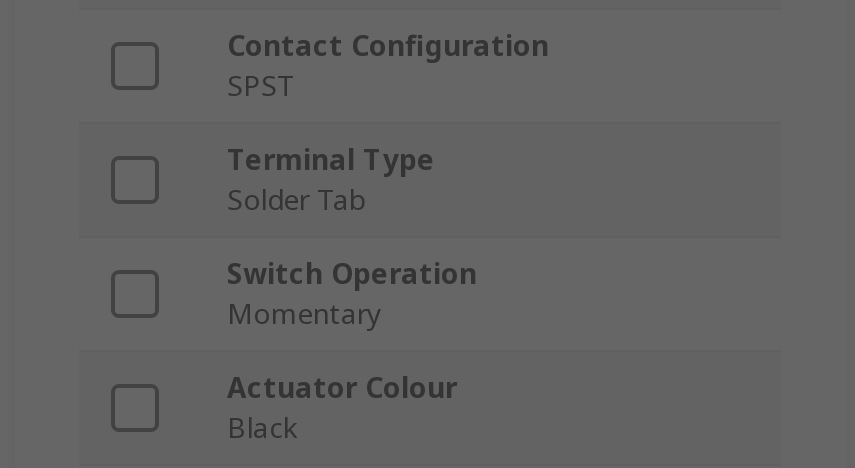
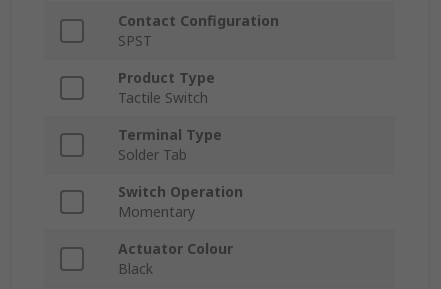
+ Product Type
+ Tactile Switch
